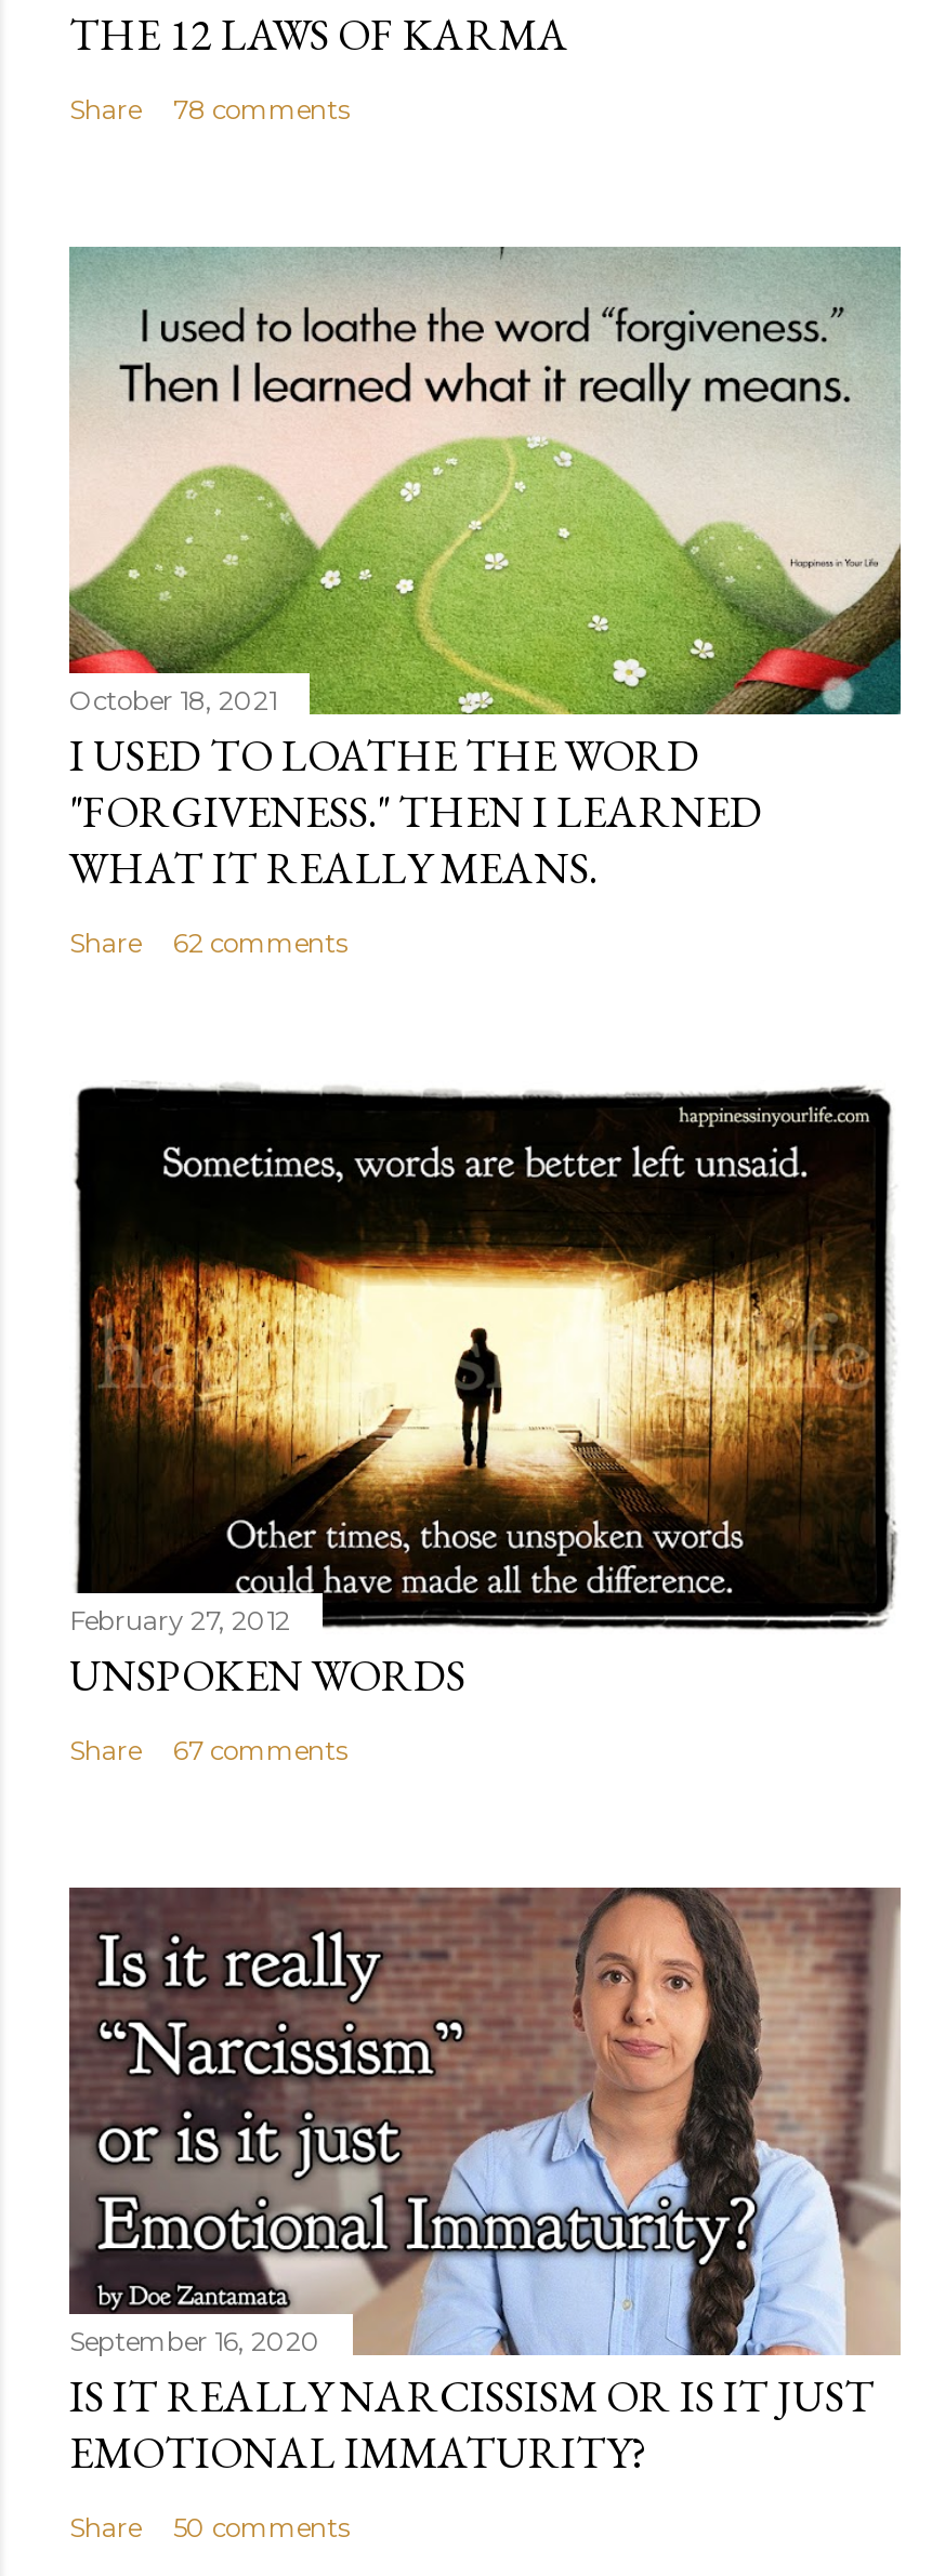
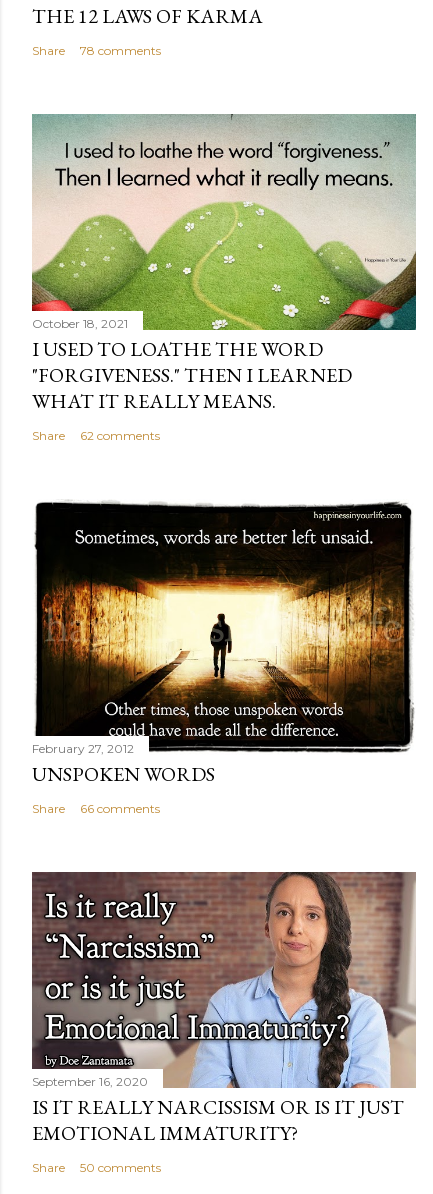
- Share 67 comments
+ Share 66 comments
